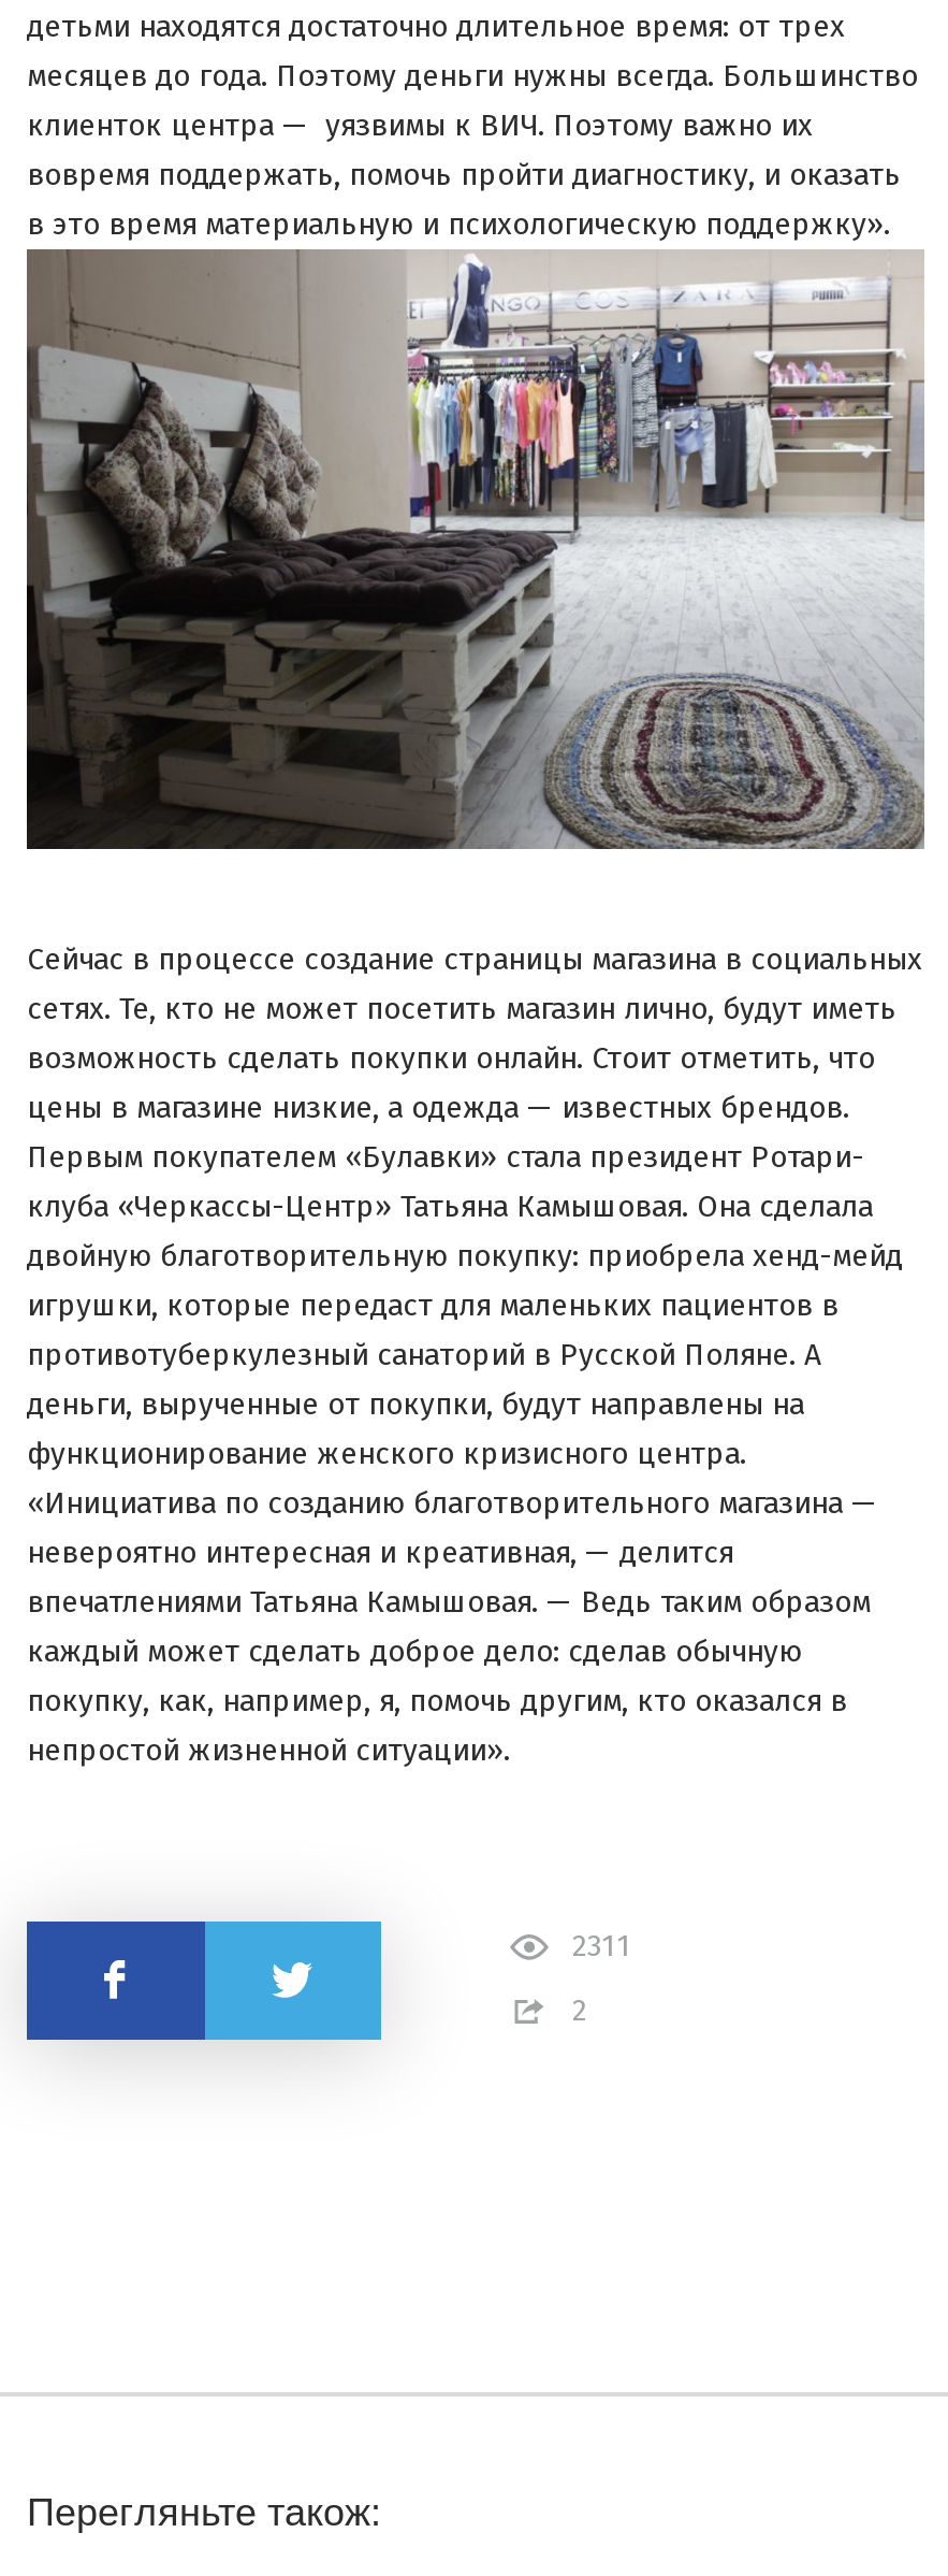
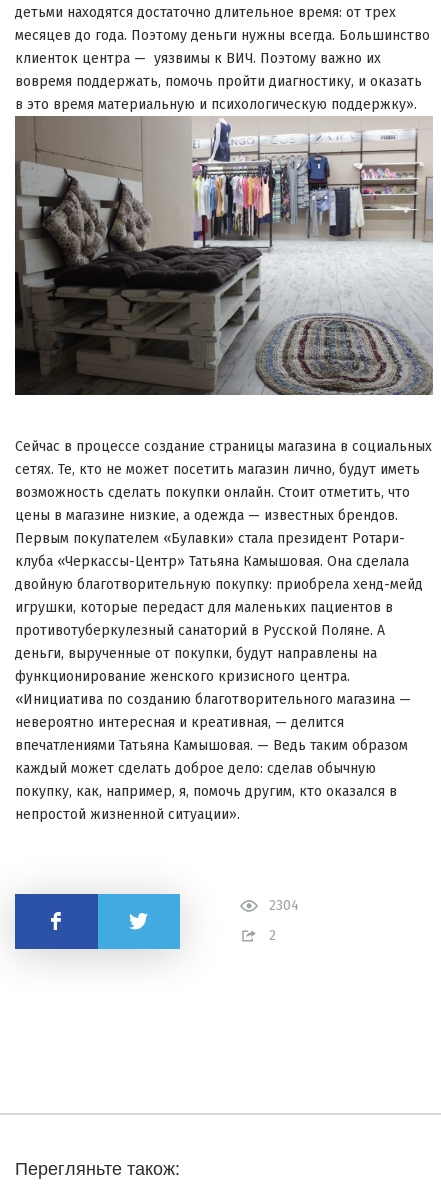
- 2311
+ 2304
